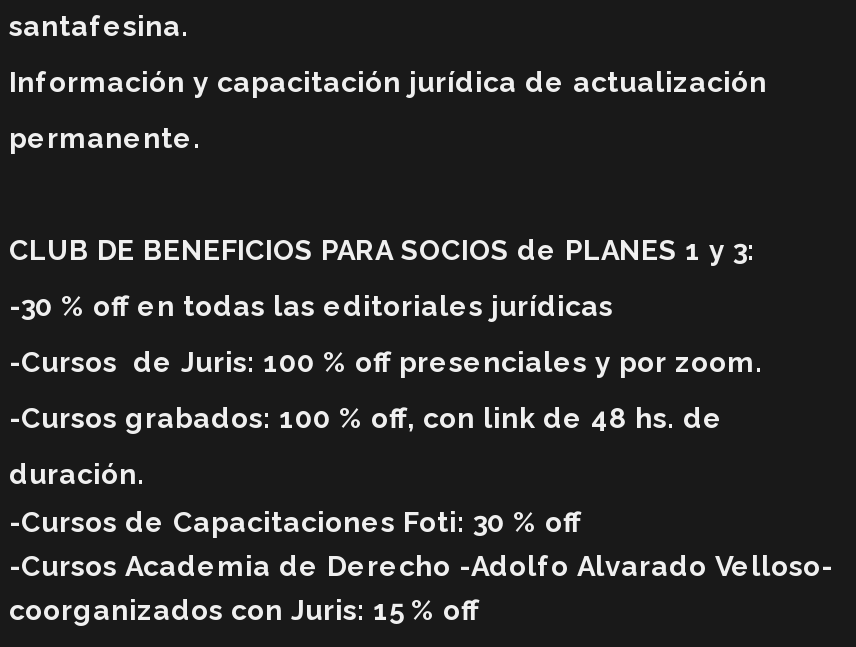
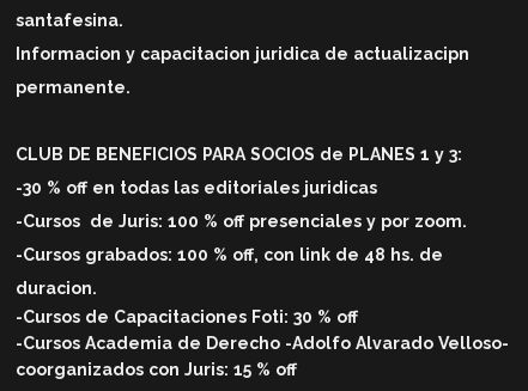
- Información y capacitación jurídica de actualización
+ Informacion y capacitacion juridica de actualizacipn

- -30 % off en todas las editoriales jurídicas
+ -30 % off en todas las editoriales juridicas

- duración.
+ duracion.
